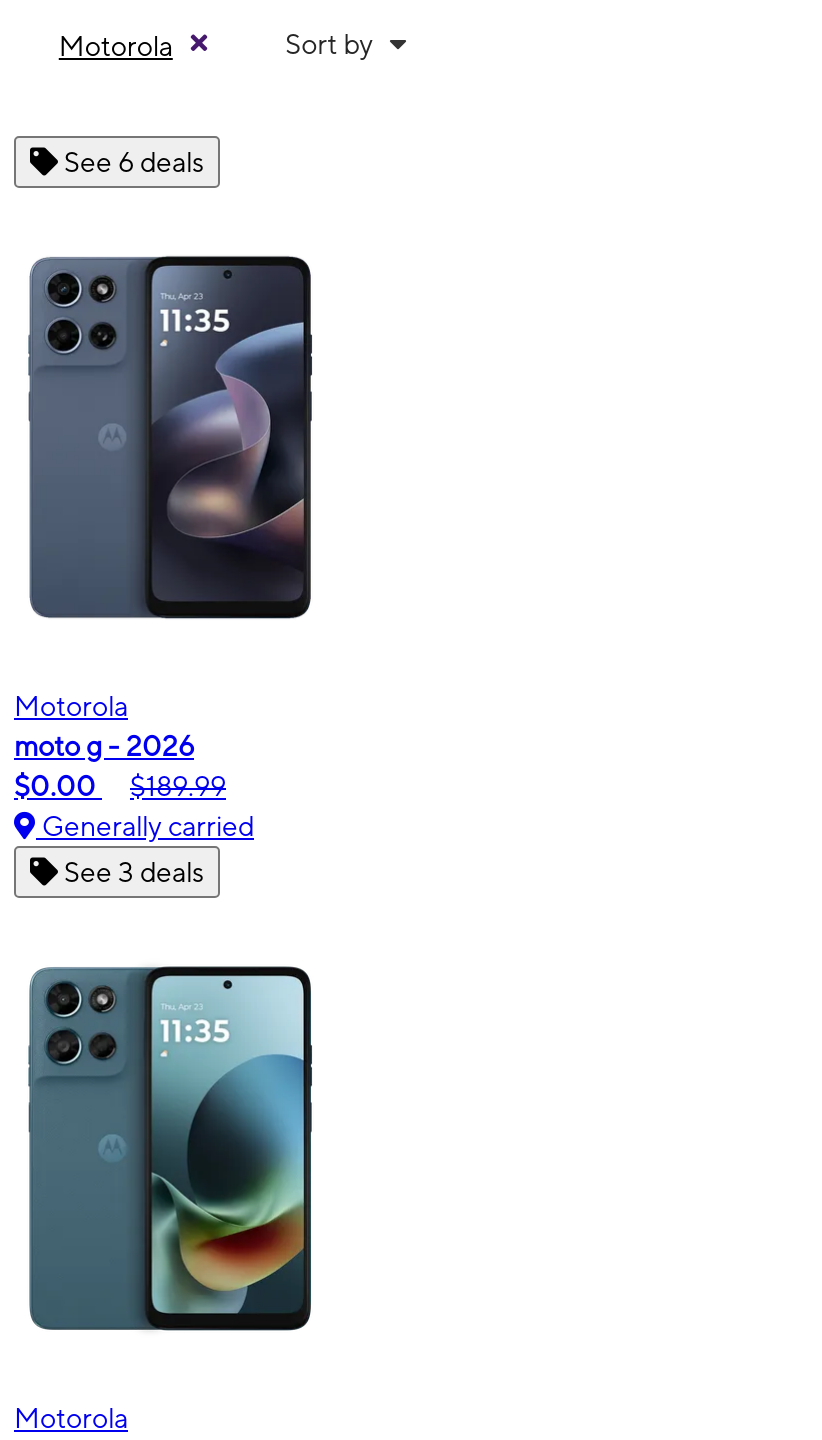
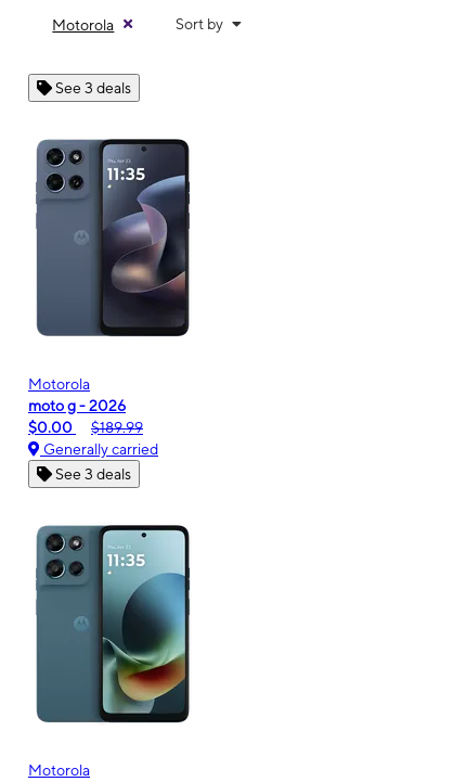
- See 6 deals
+ See 3 deals
